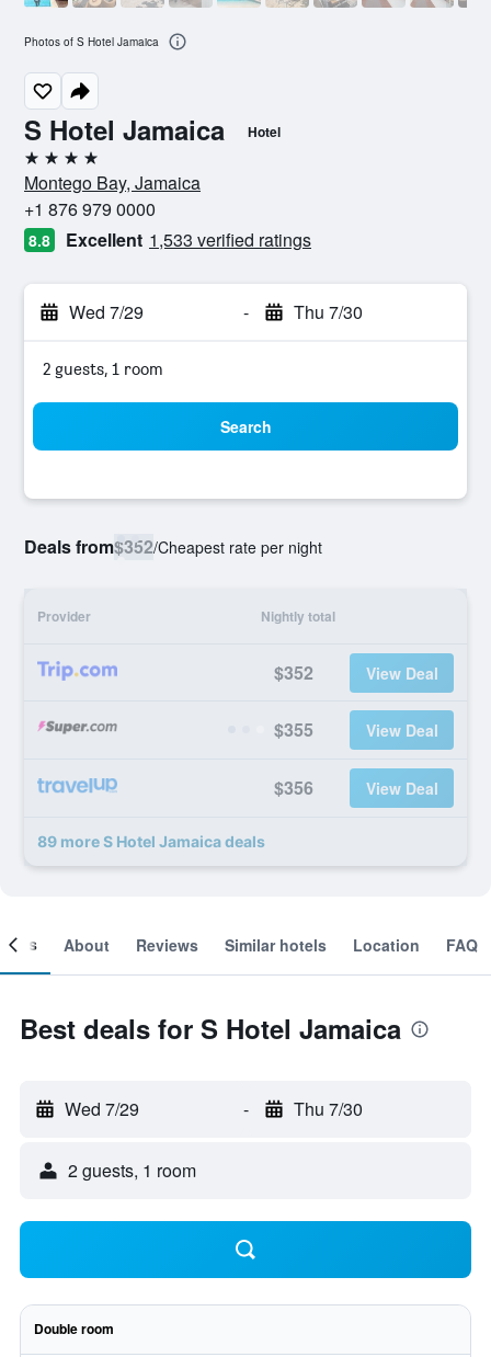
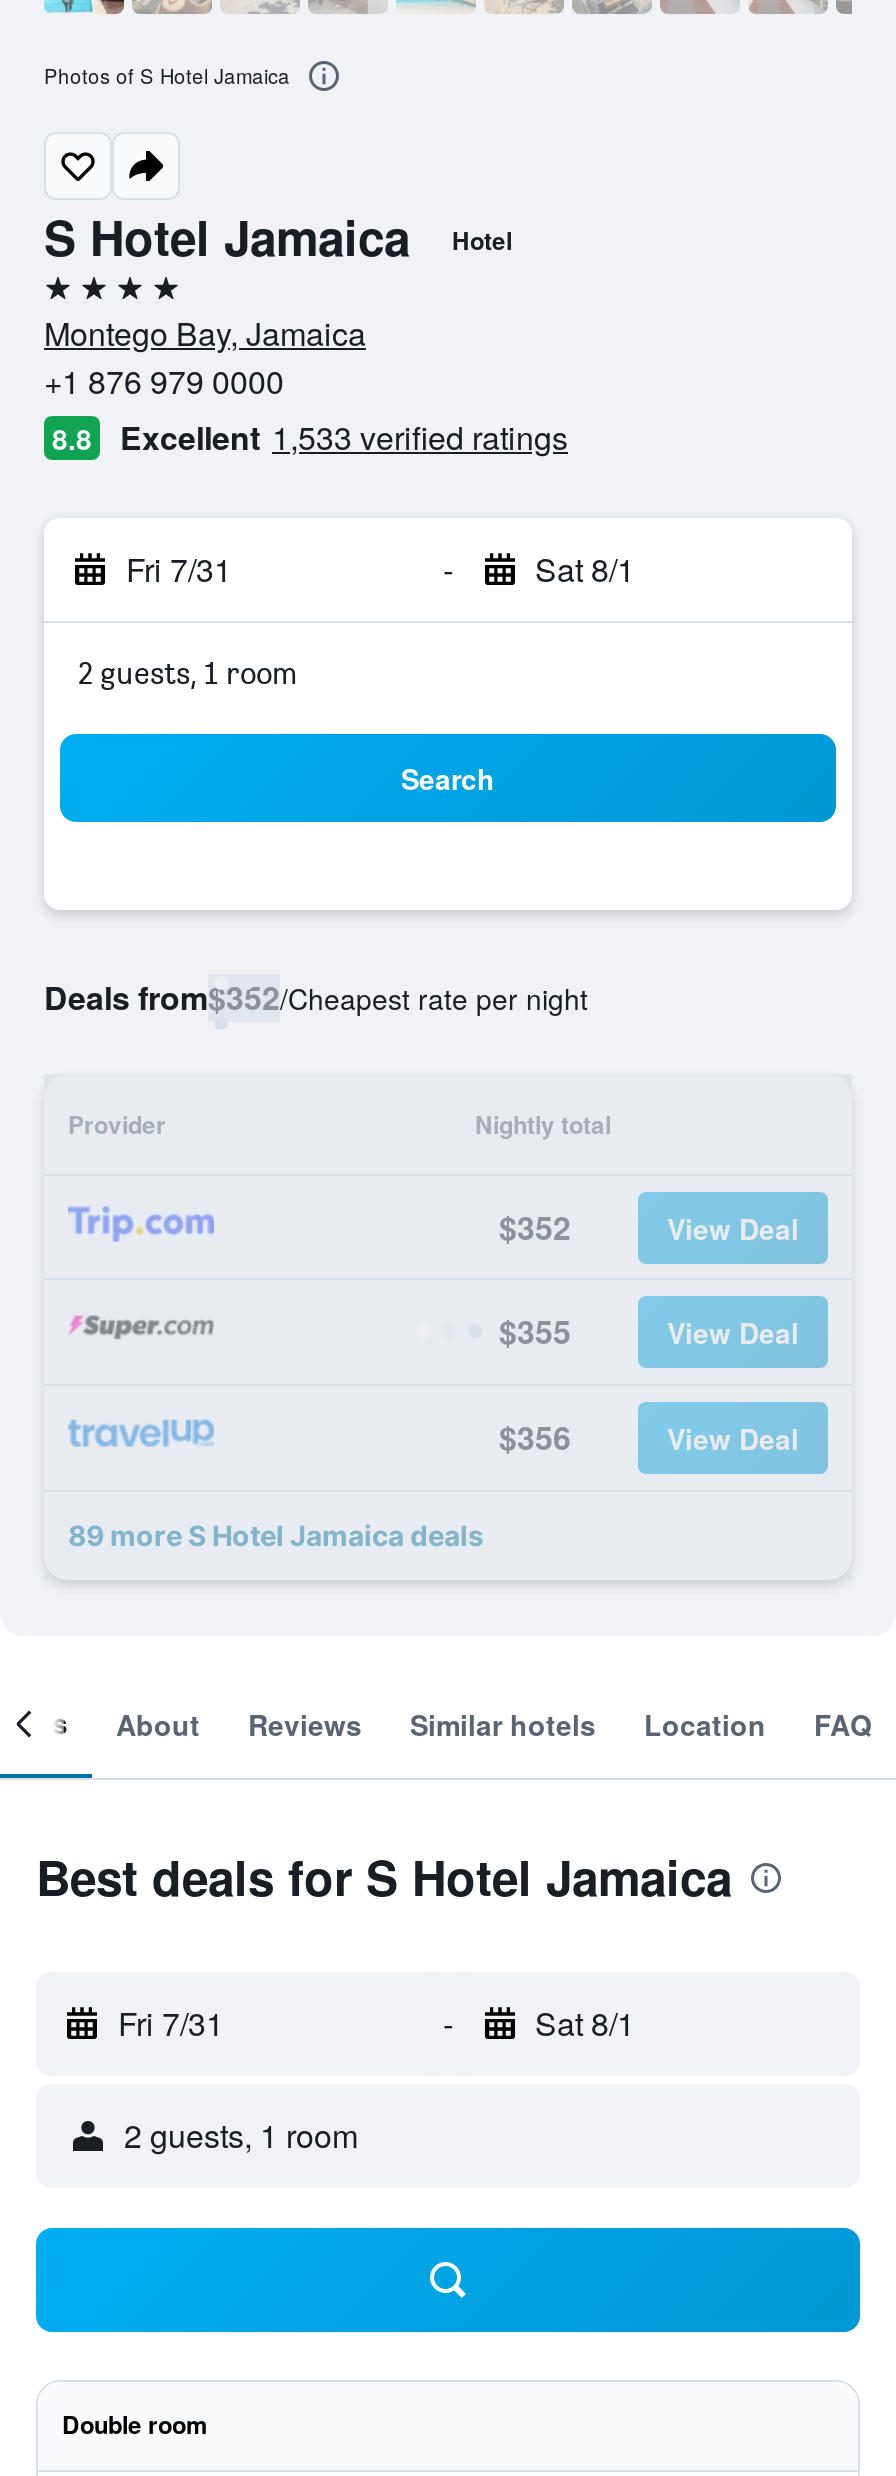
- Wed 7/29
+ Fri 7/31

- Thu 7/30
+ Sat 8/1

- Wed 7/29
+ Fri 7/31

- Thu 7/30
+ Sat 8/1
